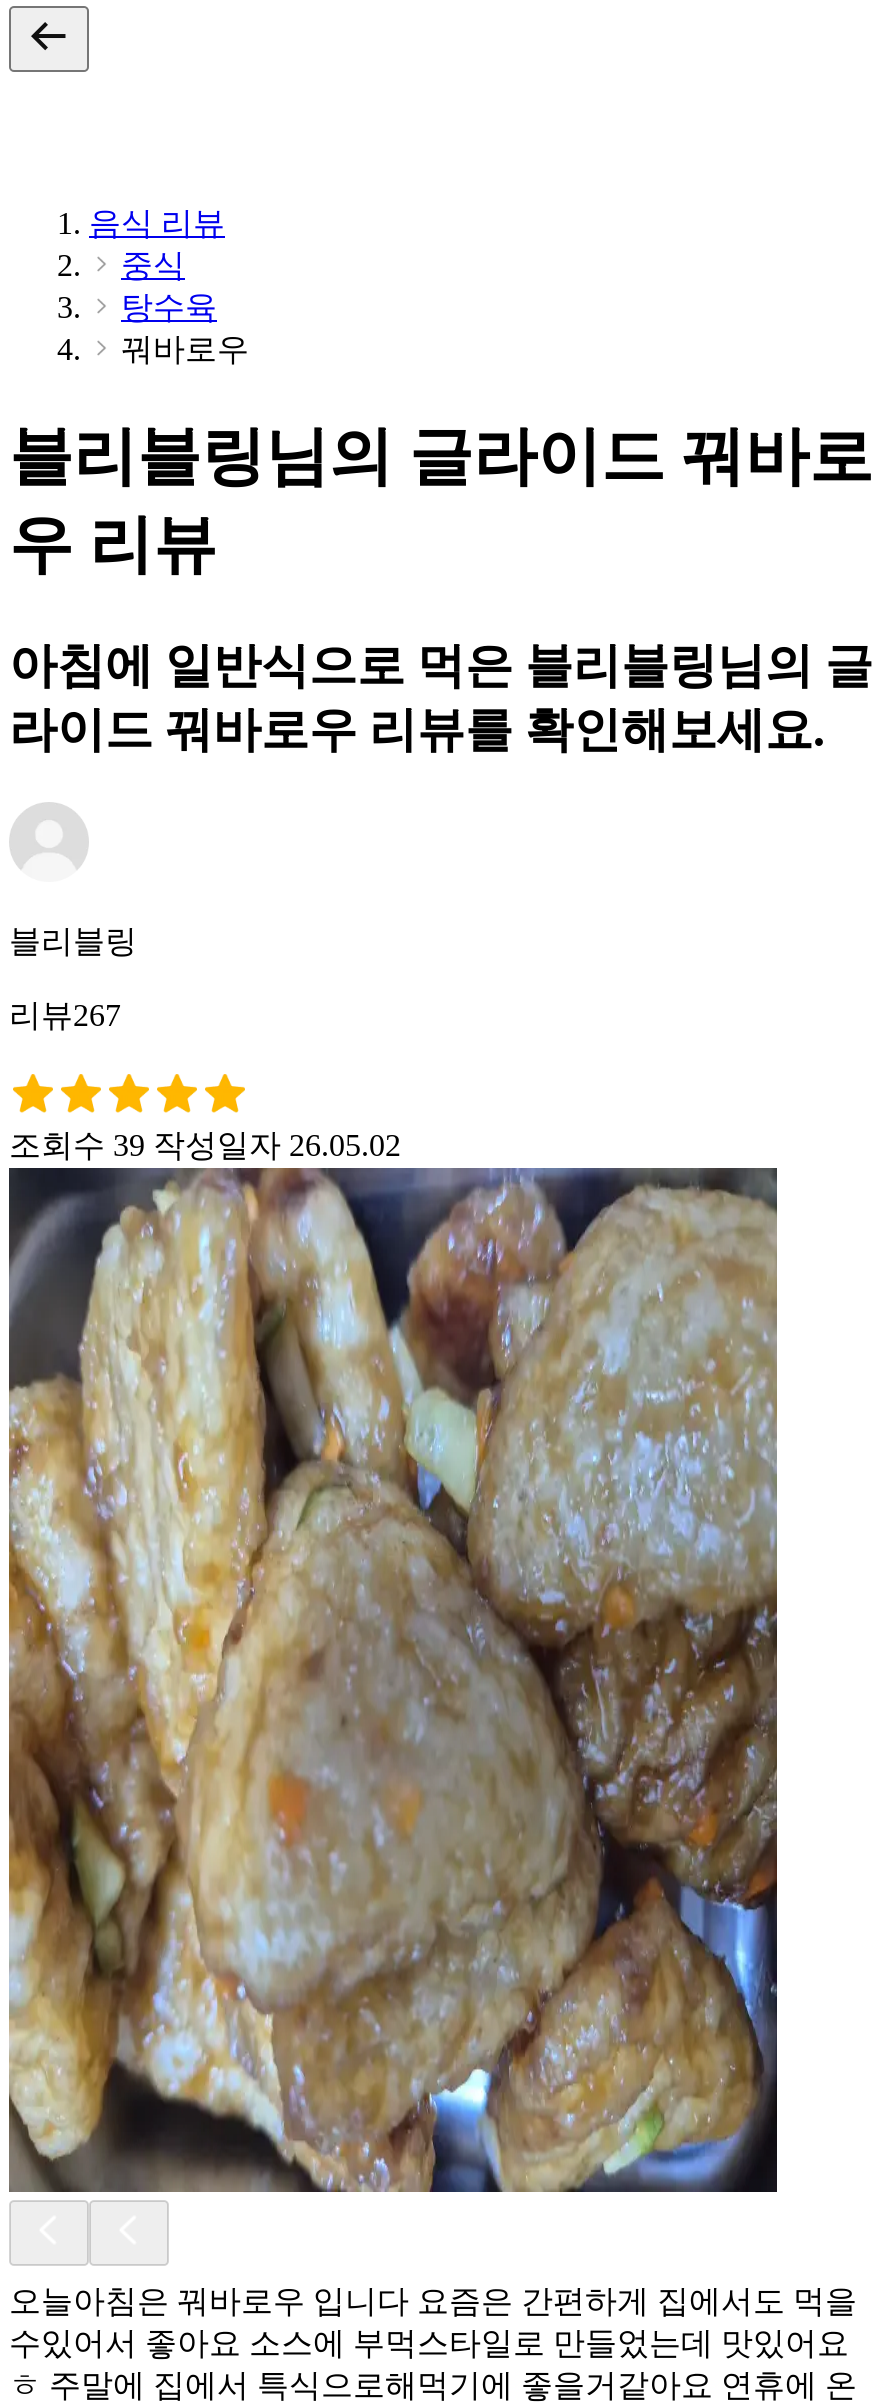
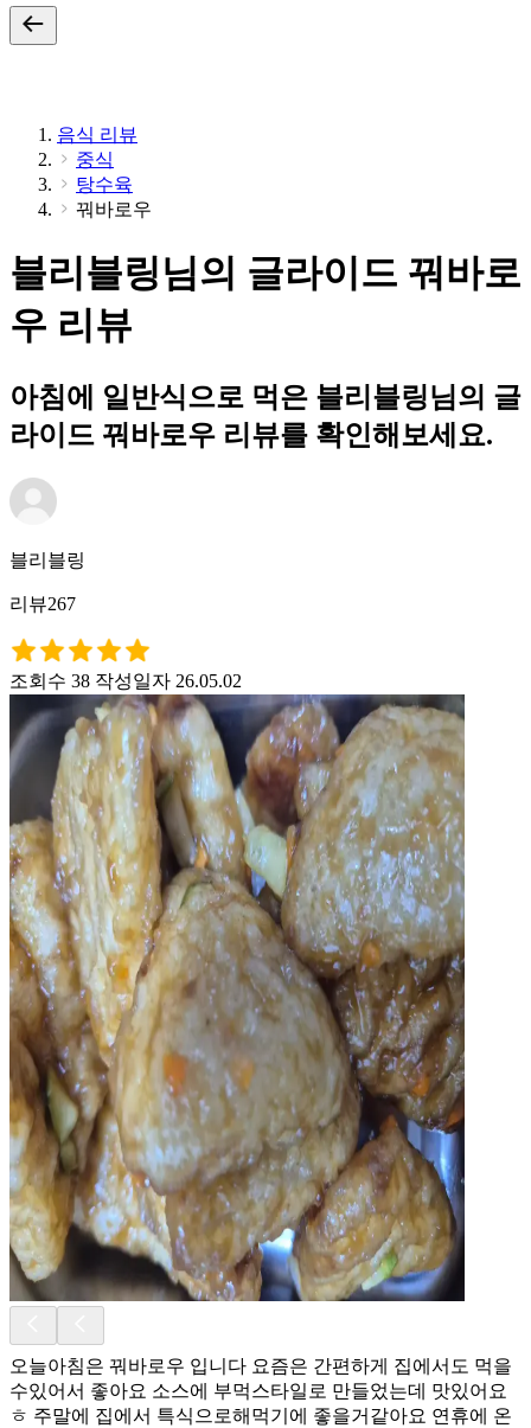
- 조회수 39 작성일자 26.05.02
+ 조회수 38 작성일자 26.05.02
